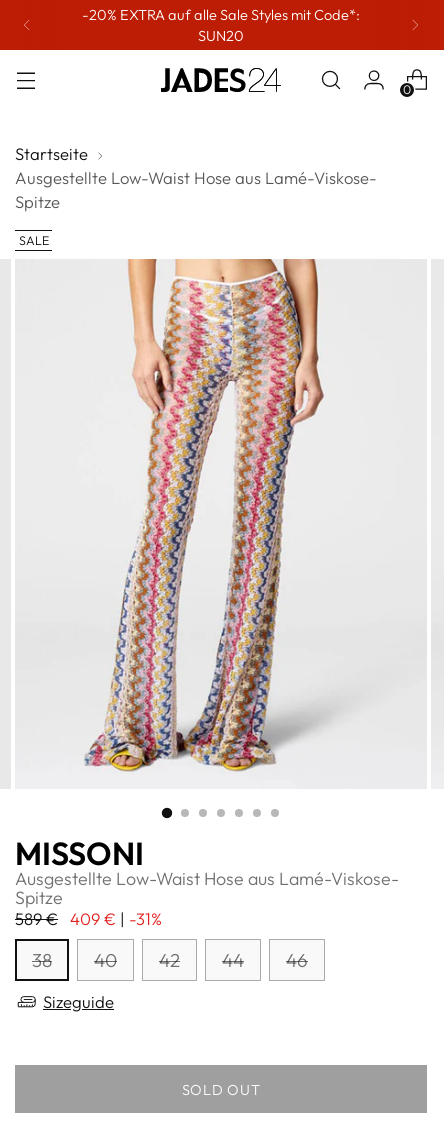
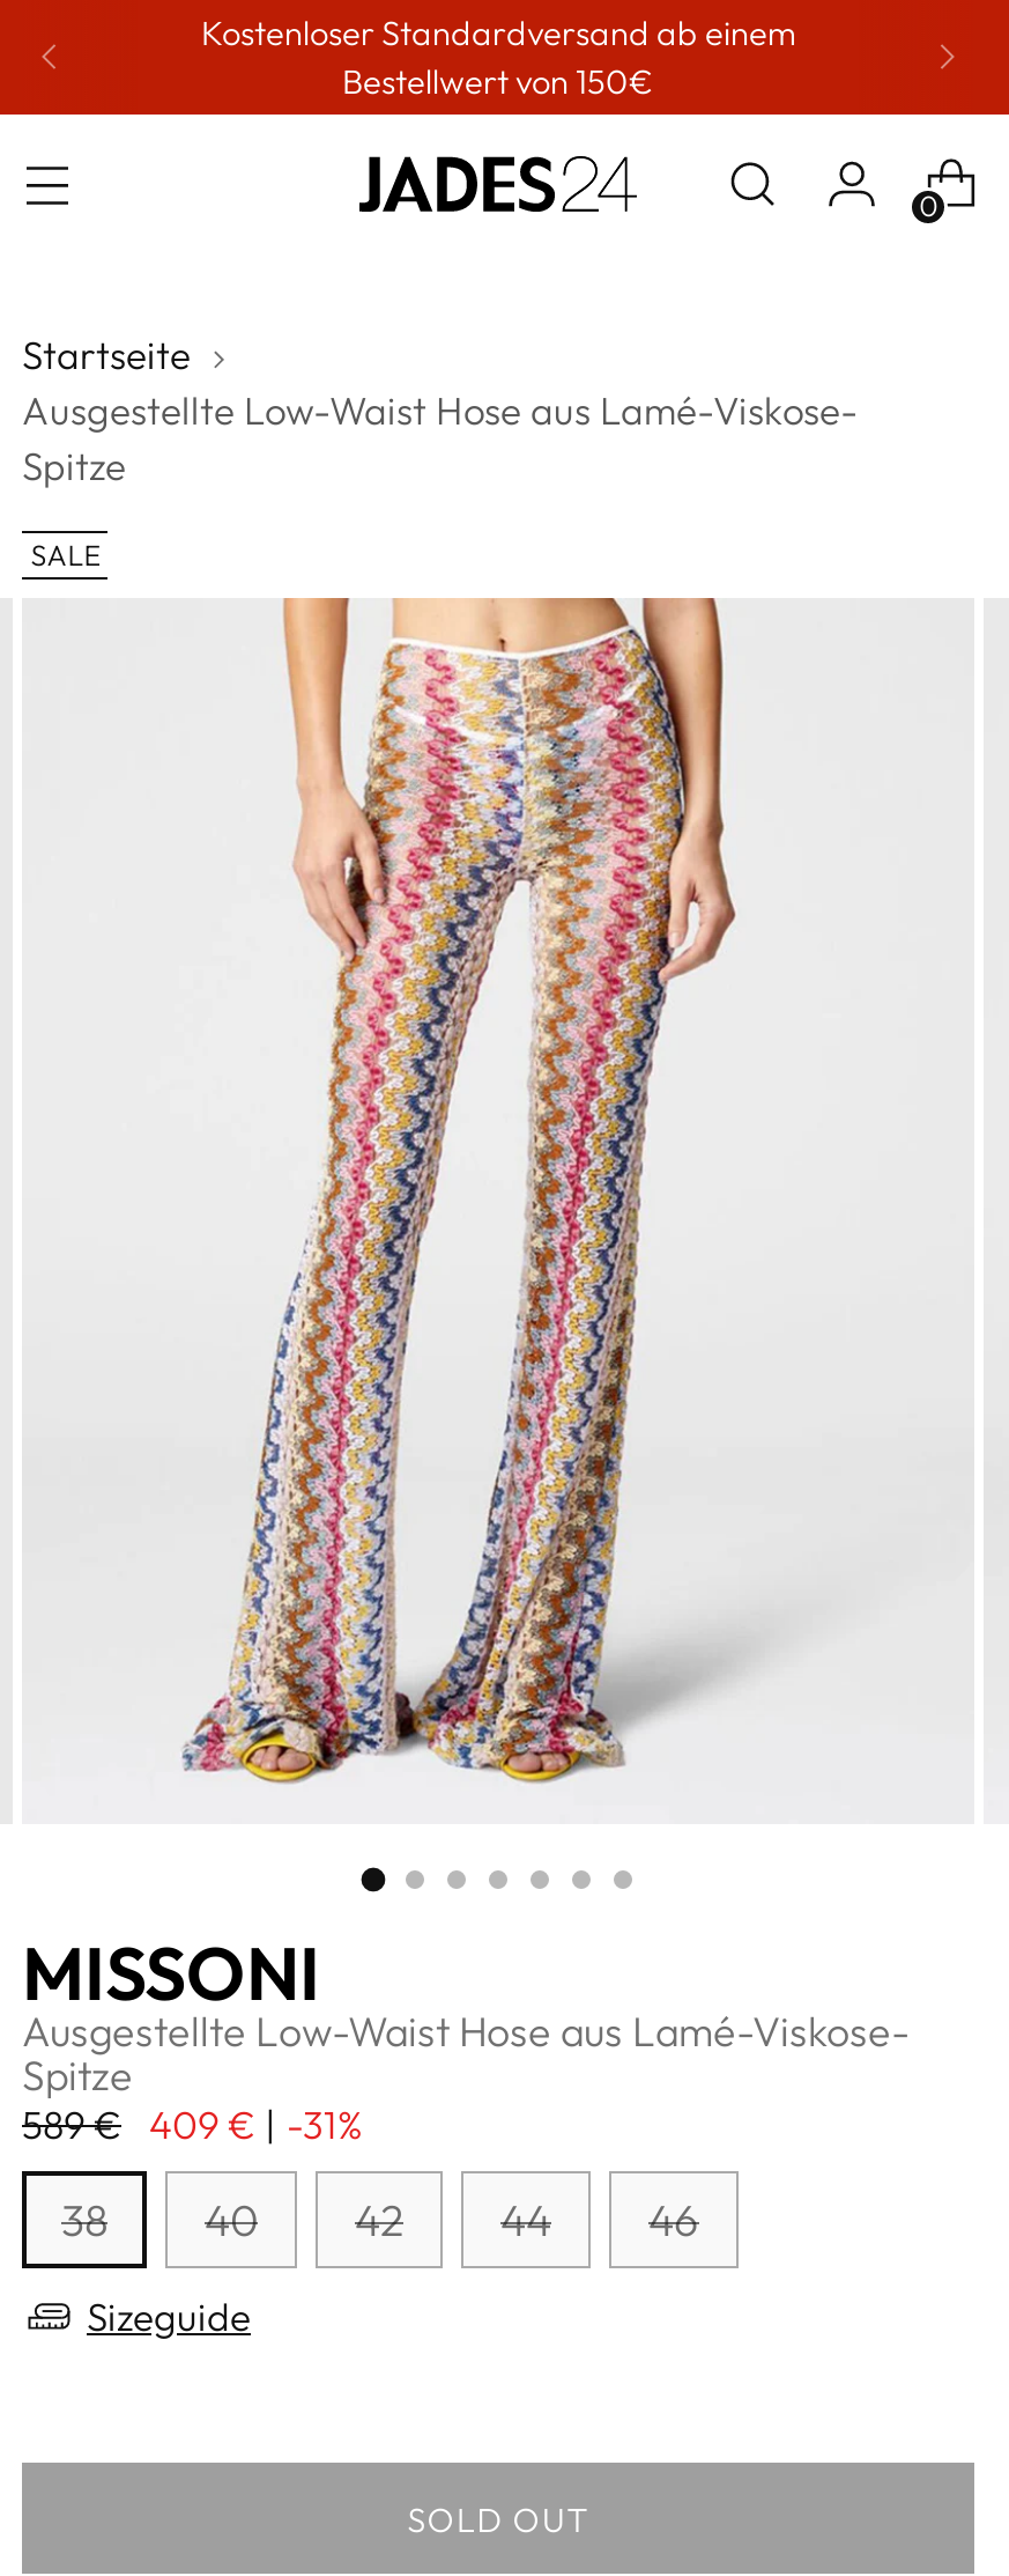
- -20% EXTRA auf alle Sale Styles mit Code*:
- SUN20
+ Kostenloser Standardversand ab einem
+ Bestellwert von 150€
